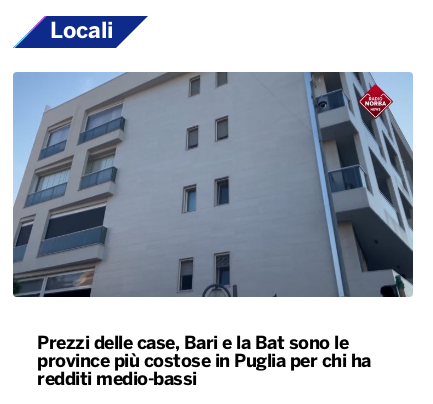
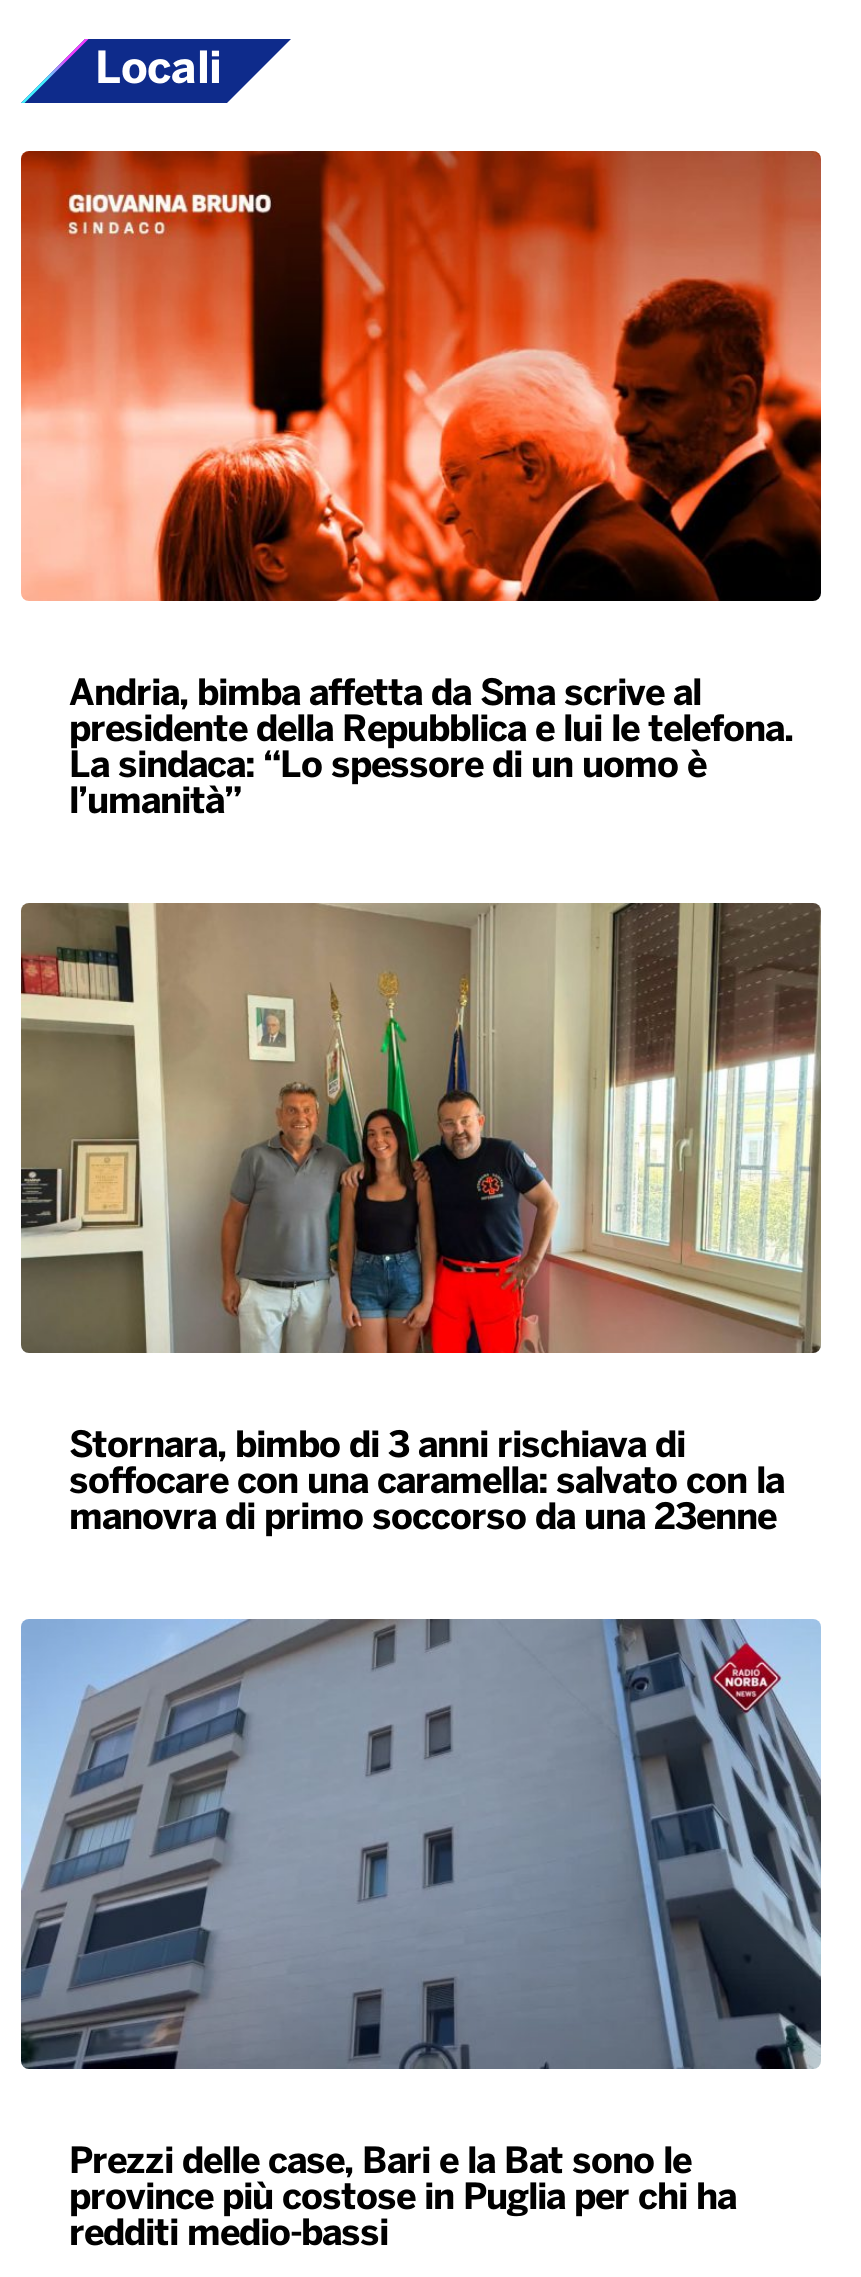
+ [image]
+ Andria, bimba affetta da Sma scrive al
+ presidente della Repubblica e lui le telefona.
+ La sindaca: “Lo spessore di un uomo è
+ l’umanità”

+ [image]
+ Stornara, bimbo di 3 anni rischiava di
+ soffocare con una caramella: salvato con la
+ manovra di primo soccorso da una 23enne
